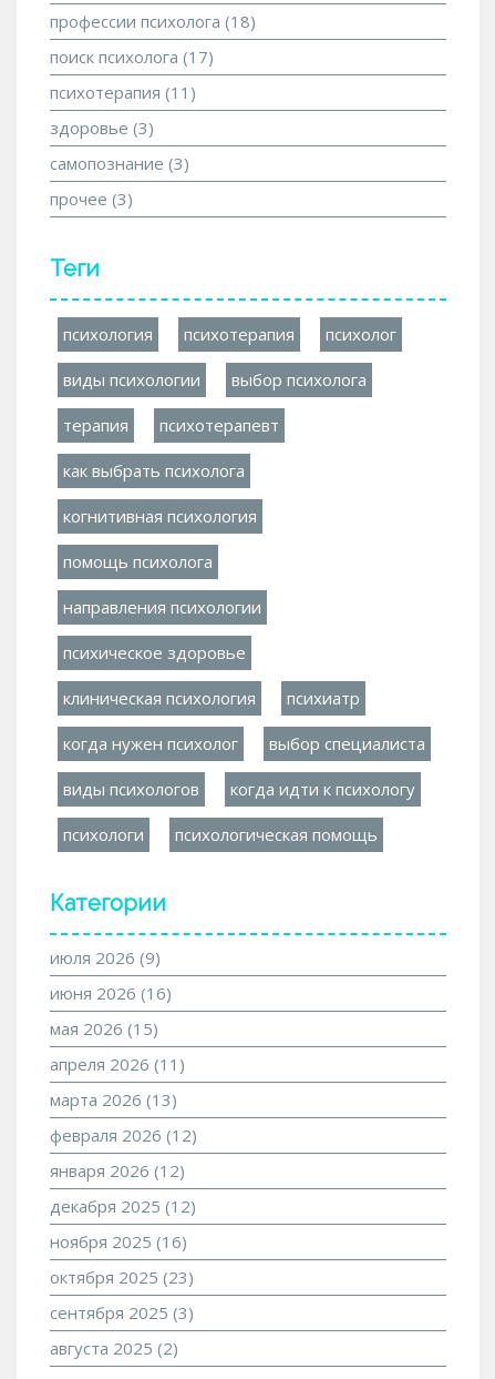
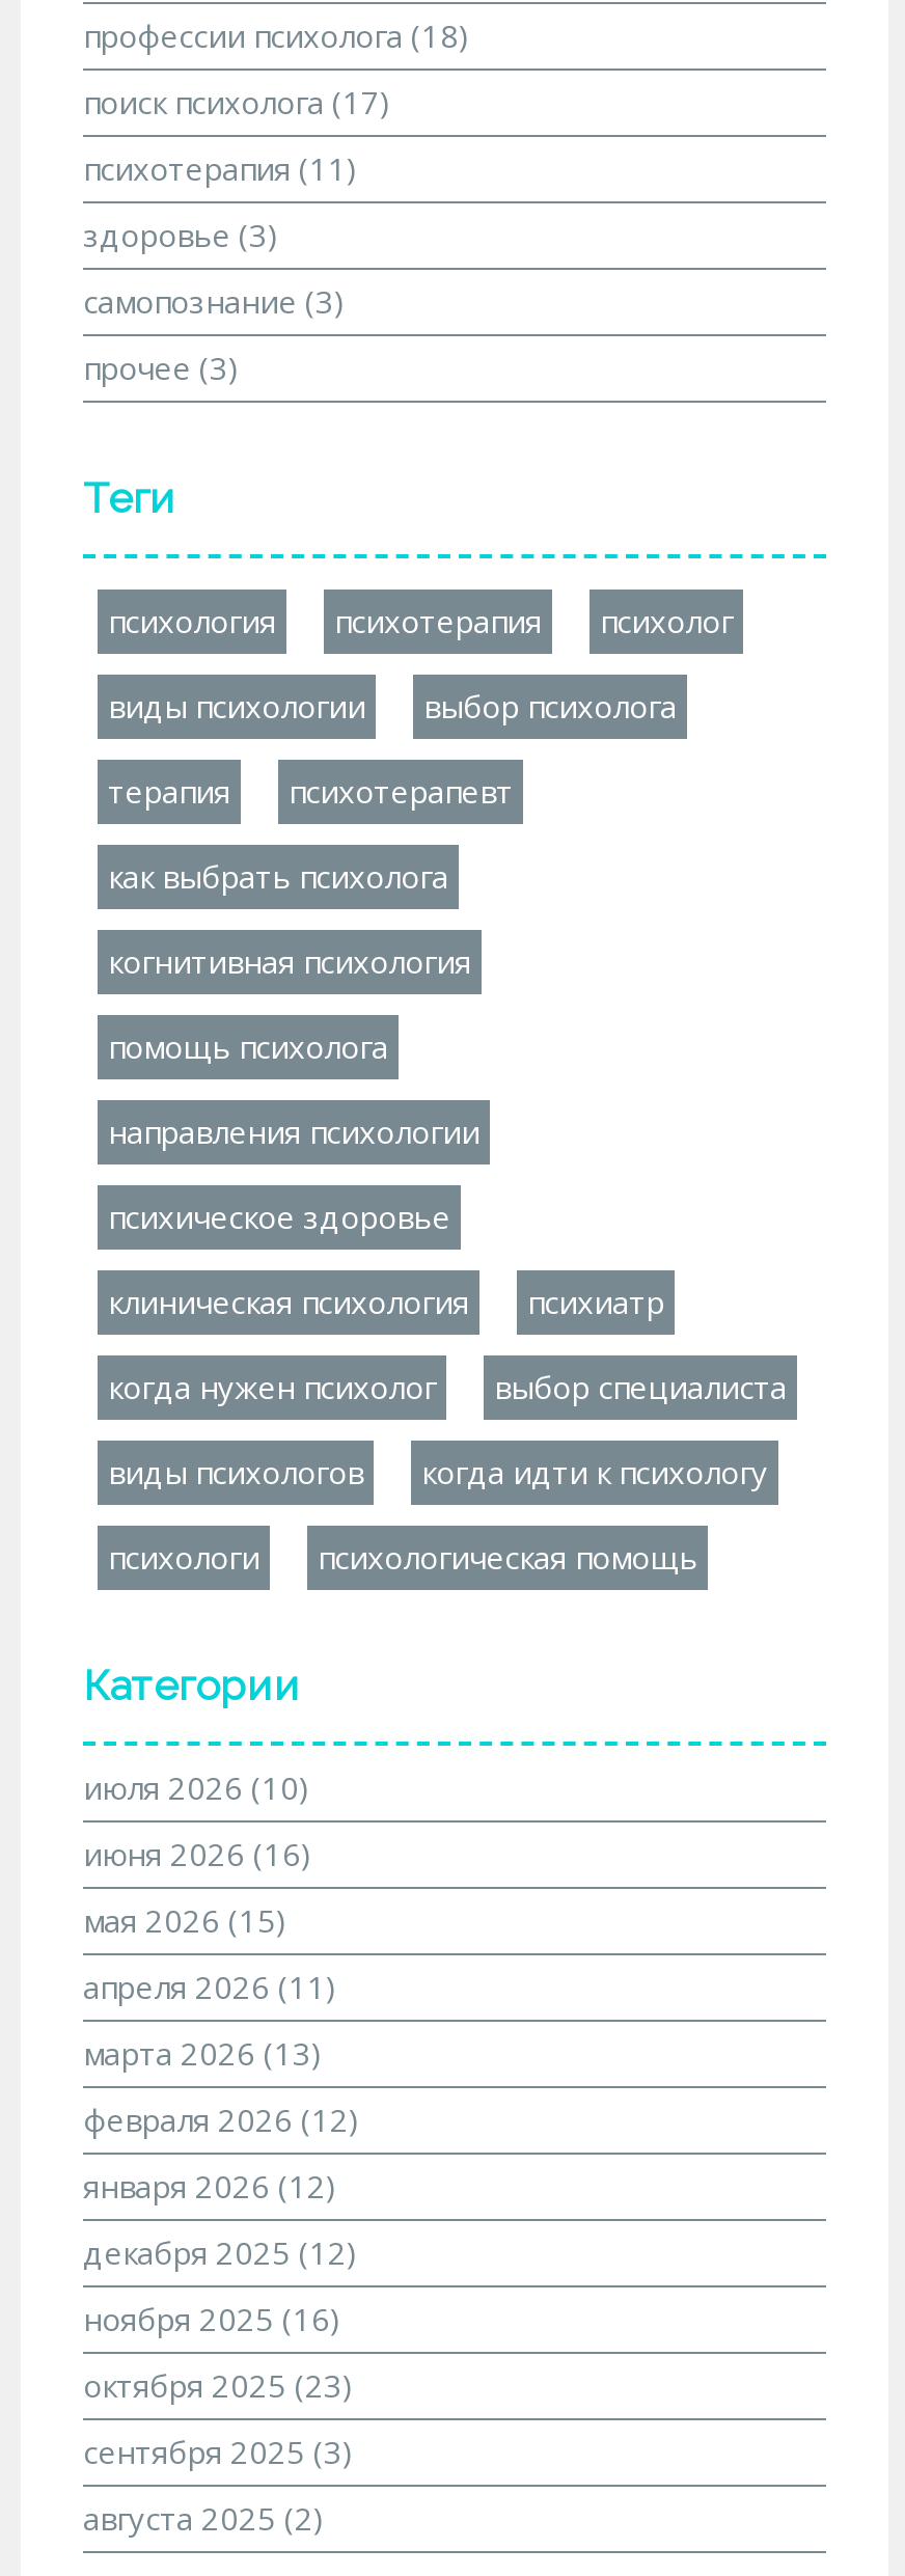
- июля 2026 (9)
+ июля 2026 (10)
